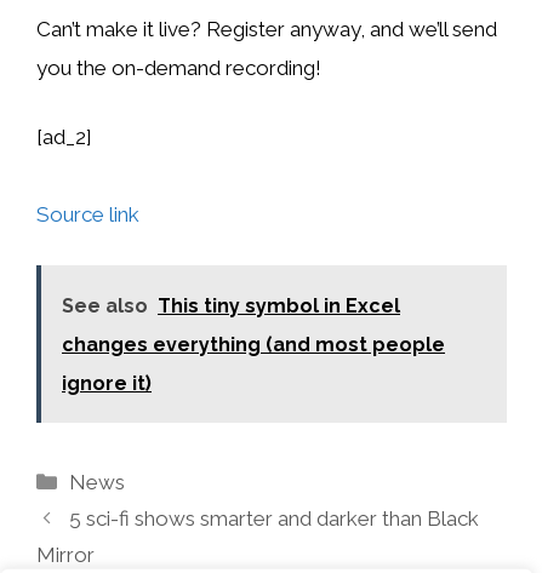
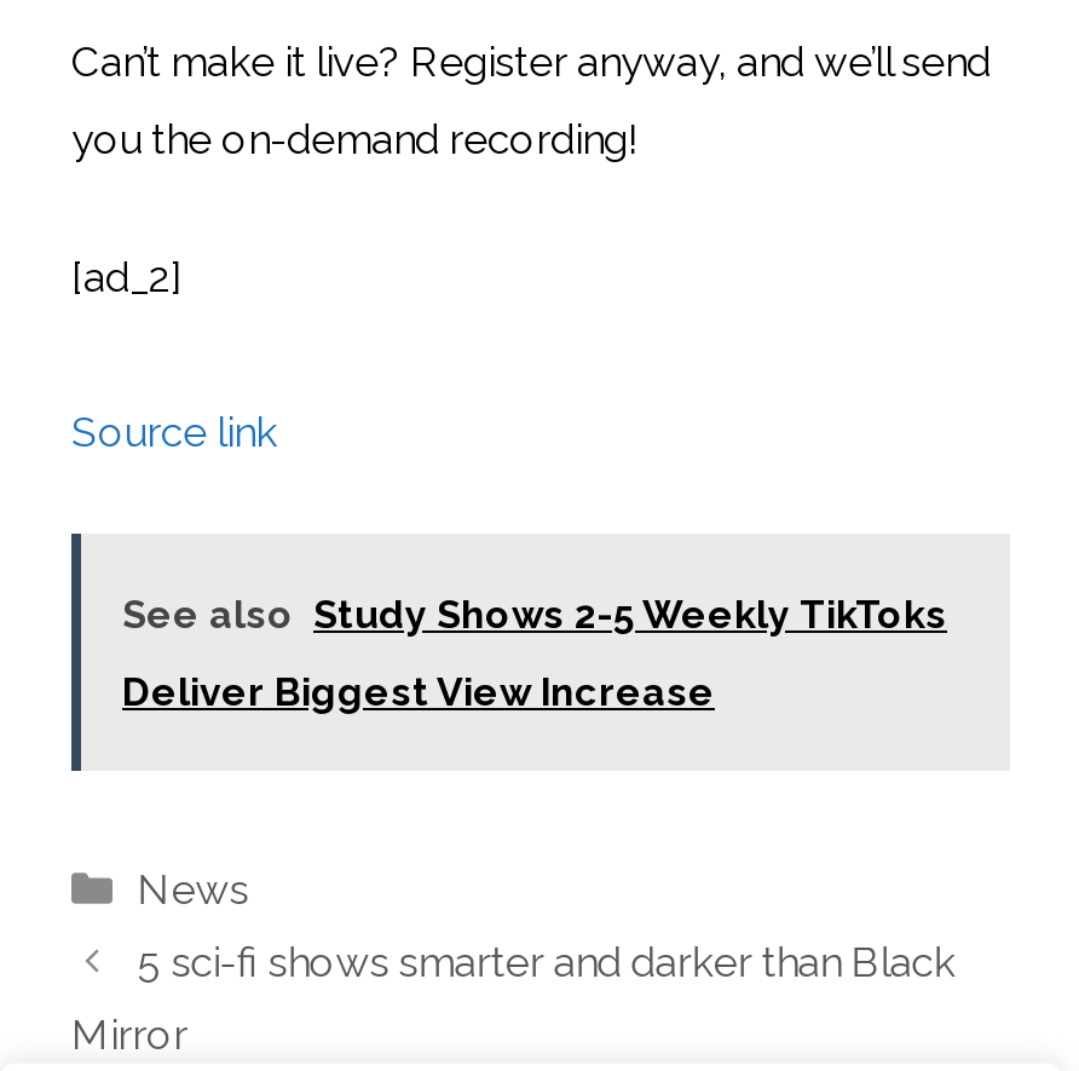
- See also This tiny symbol in Excel
- changes everything (and most people
- ignore it)
+ See also Study Shows 2-5 Weekly TikToks
+ Deliver Biggest View Increase
